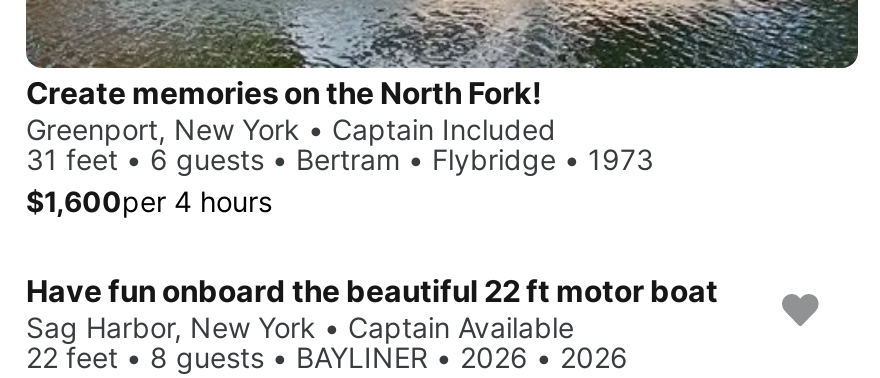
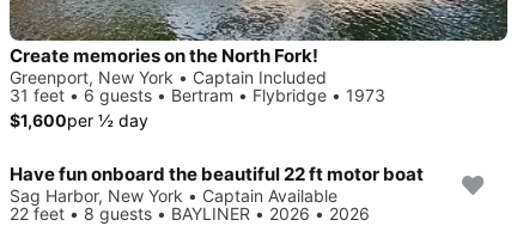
- $1,600per 4 hours
+ $1,600per ½ day
